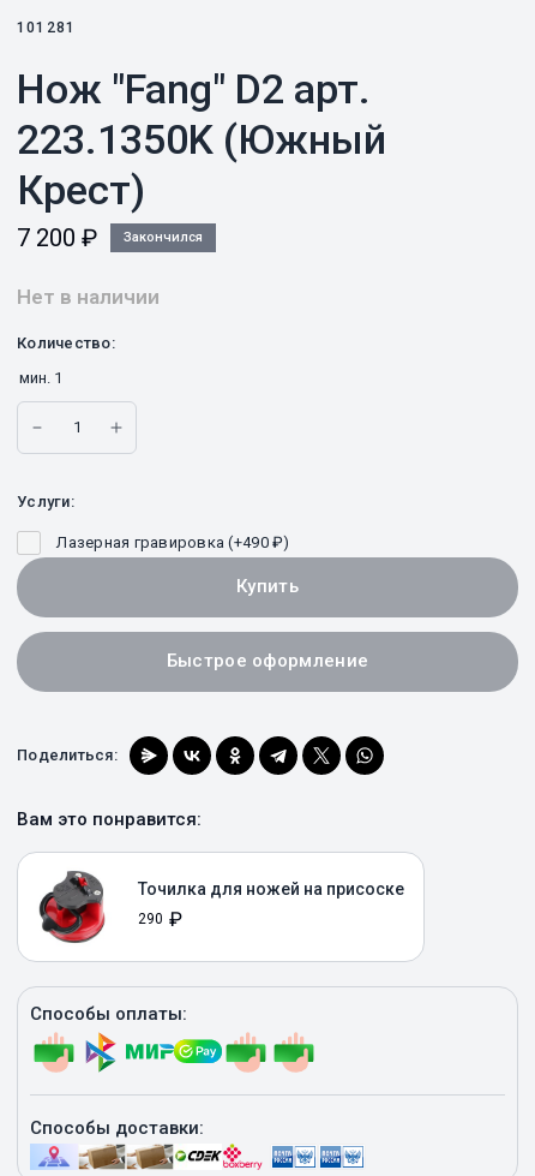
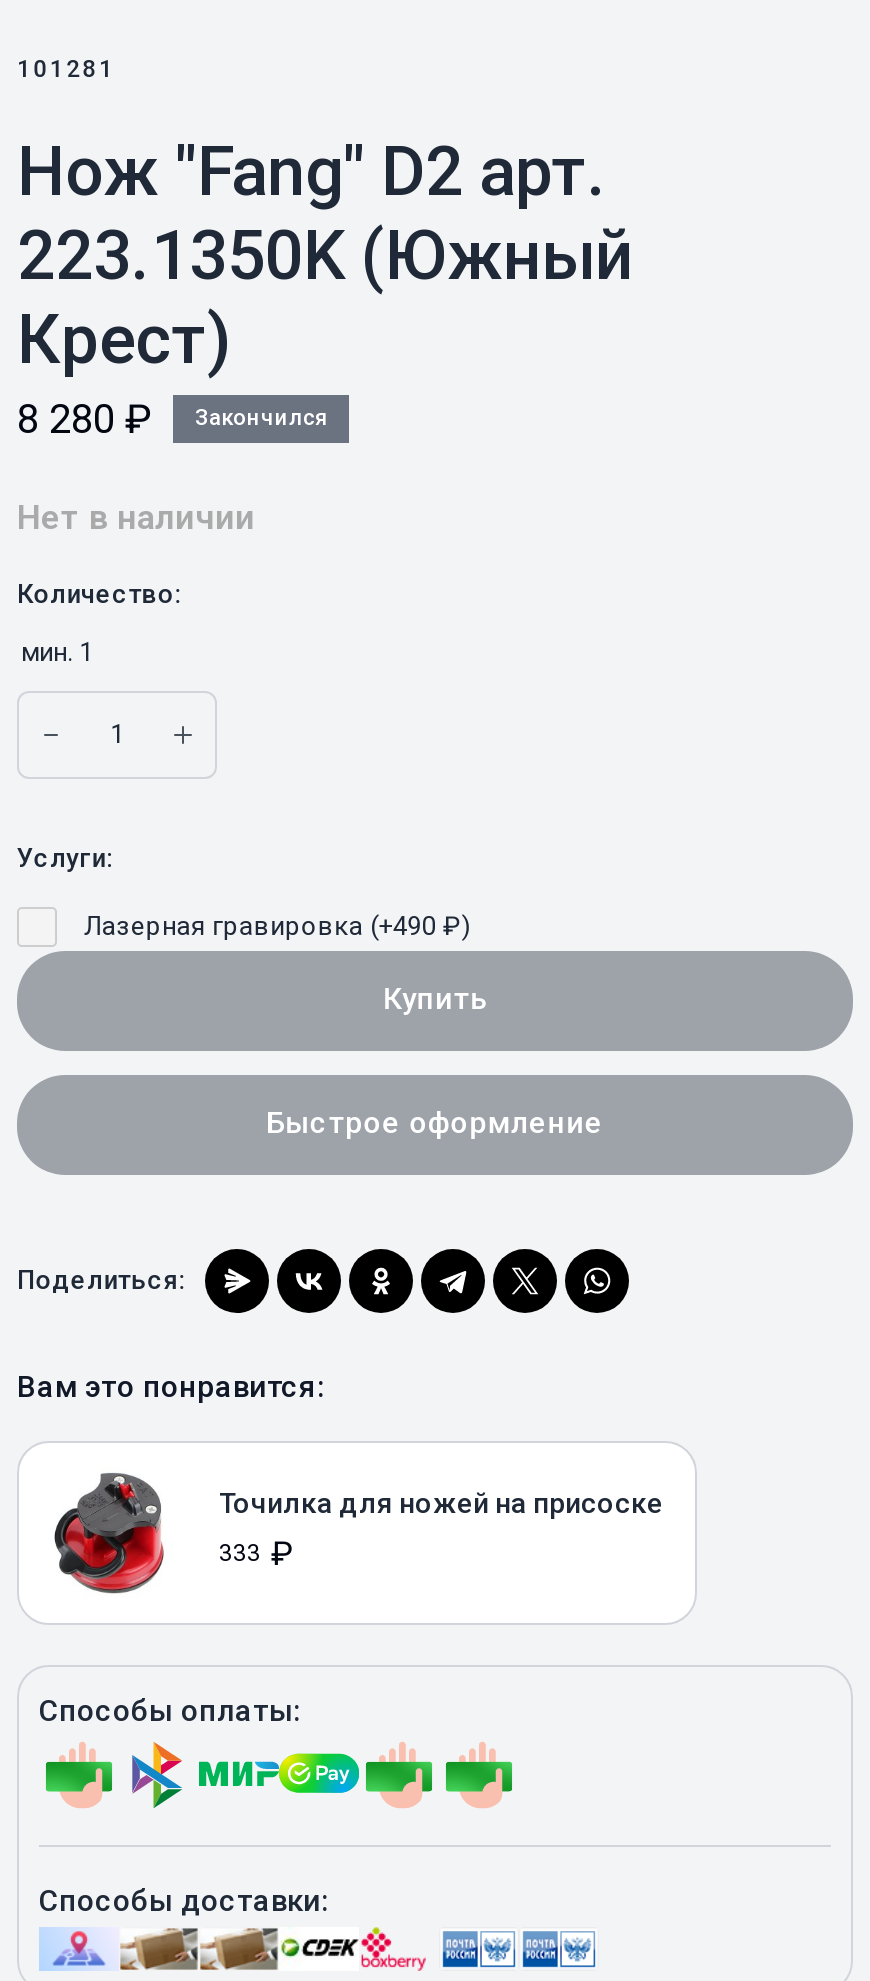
- 7 200 ₽ Закончился
+ 8 280 ₽ Закончился

- 290 ₽
+ 333 ₽
